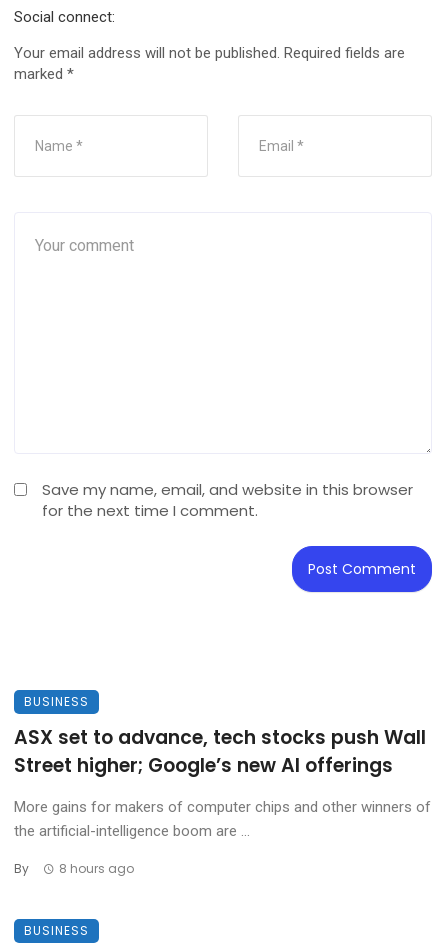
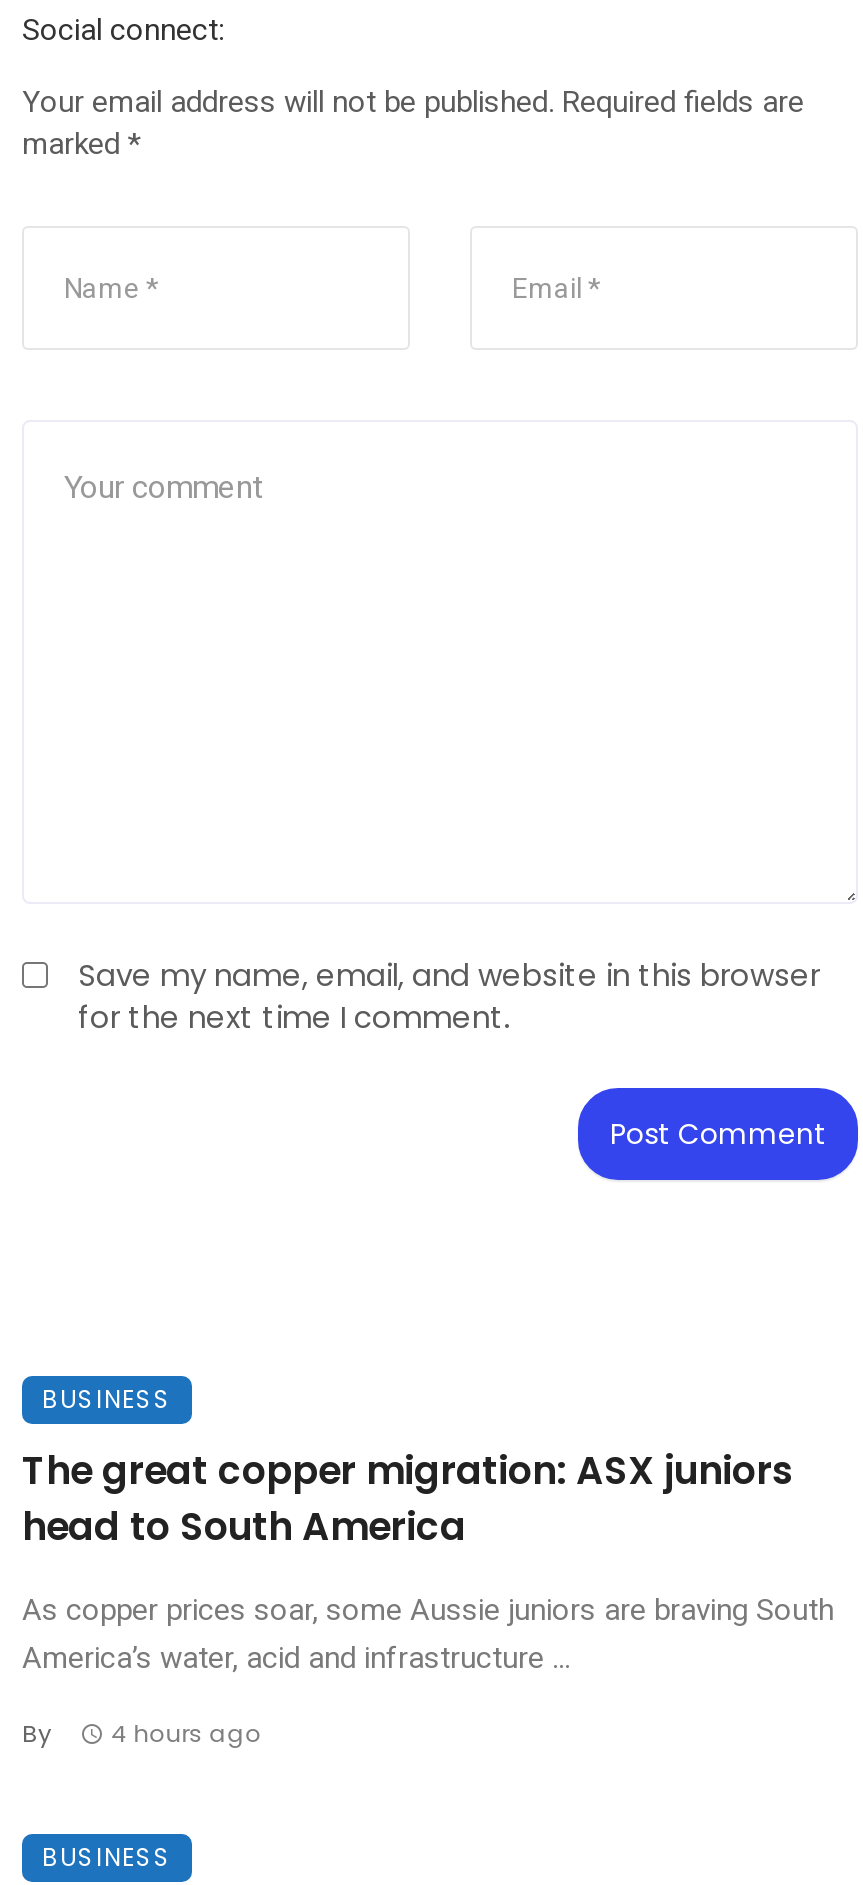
- ASX set to advance, tech stocks push Wall
- Street higher; Google’s new AI offerings
+ The great copper migration: ASX juniors
+ head to South America

- More gains for makers of computer chips and other winners of
- the artificial-intelligence boom are ...
+ As copper prices soar, some Aussie juniors are braving South
+ America’s water, acid and infrastructure ...

- By 8 hours ago
+ By 4 hours ago
